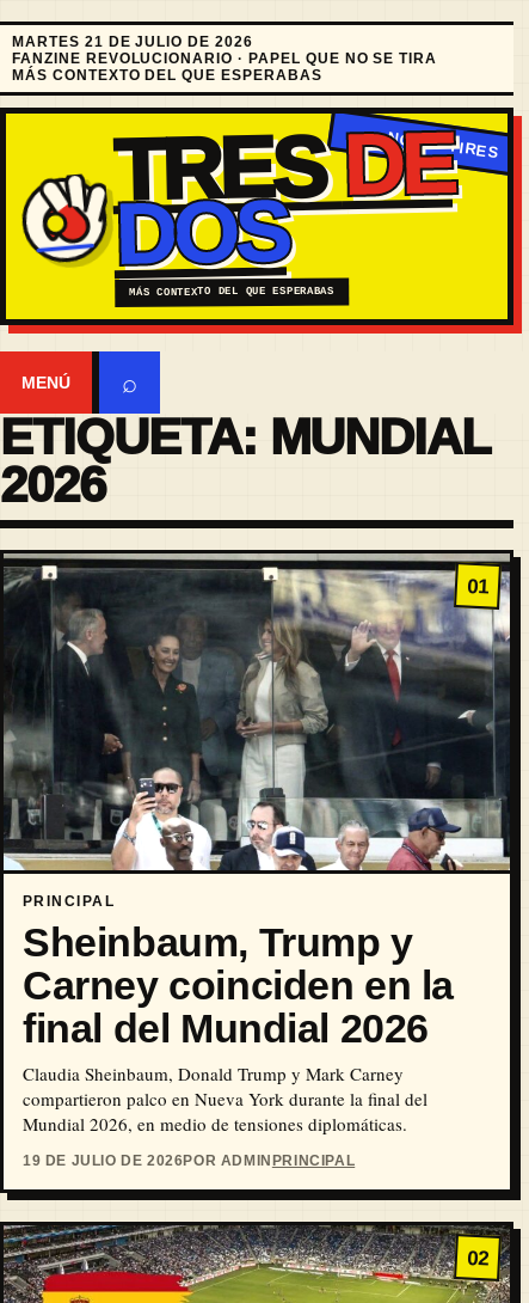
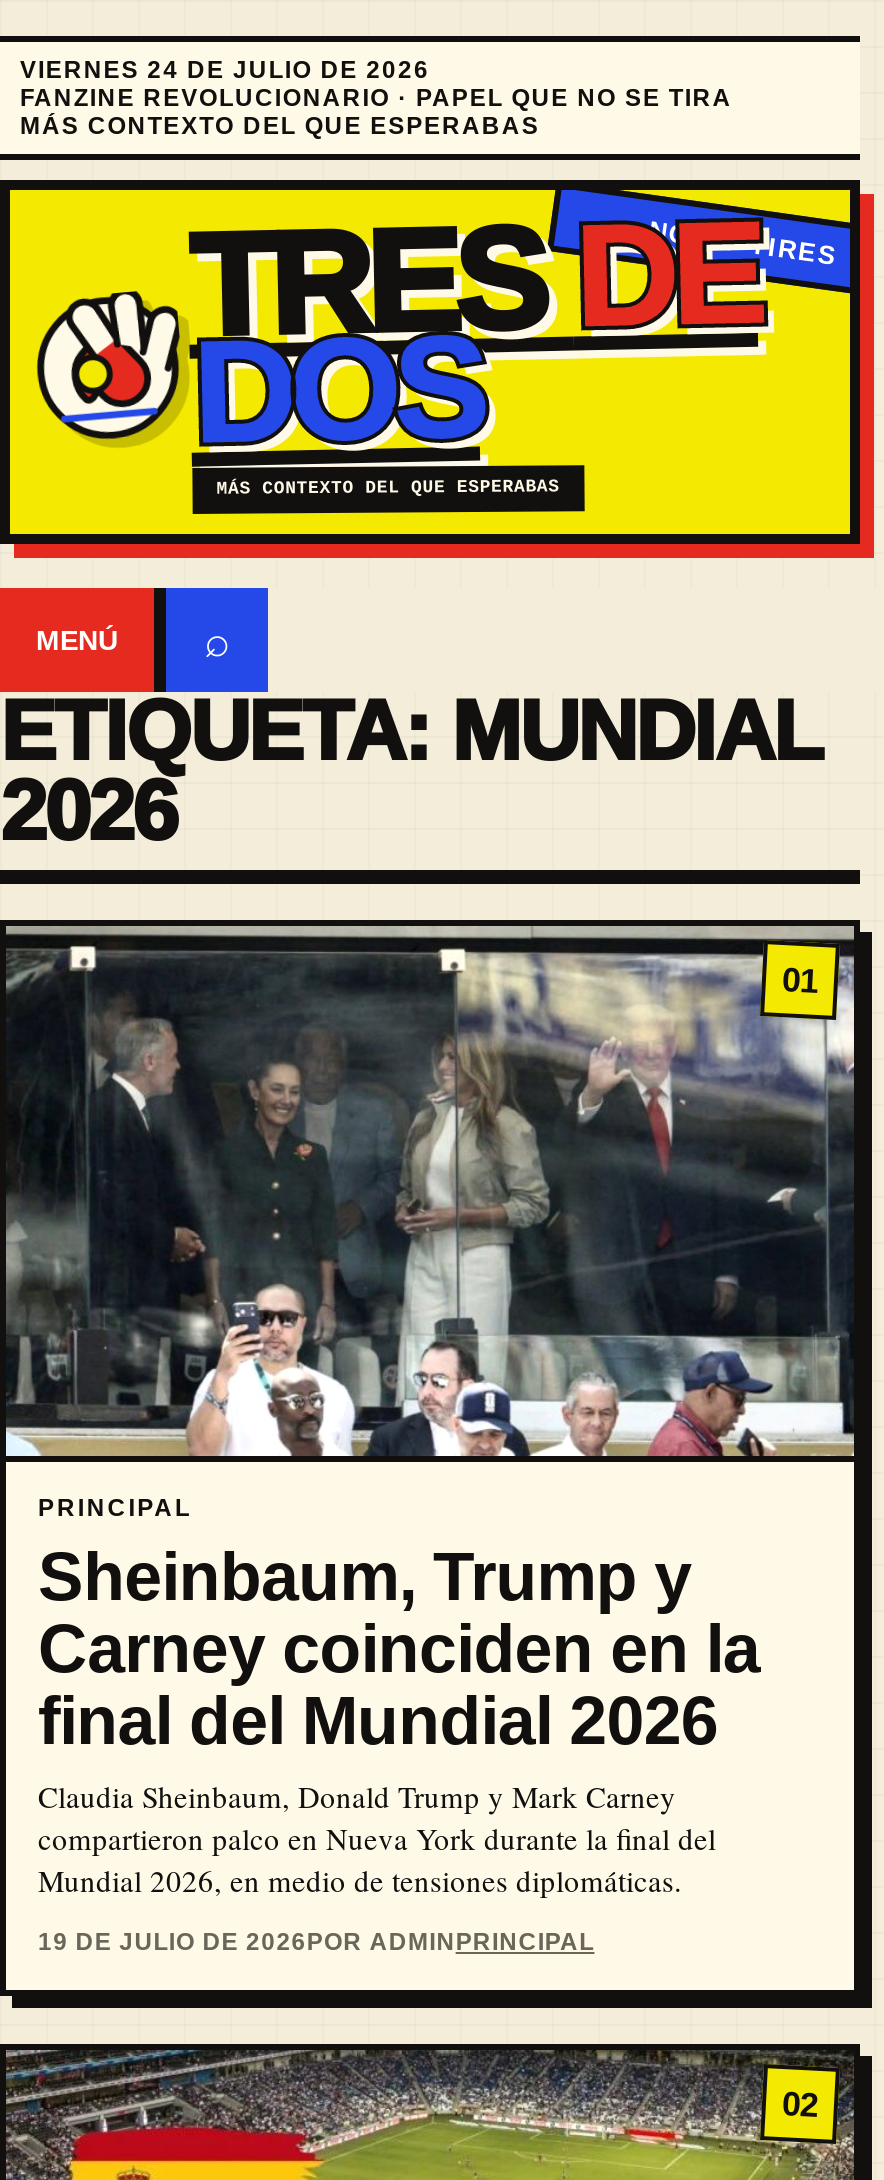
- MARTES 21 DE JULIO DE 2026
+ VIERNES 24 DE JULIO DE 2026
